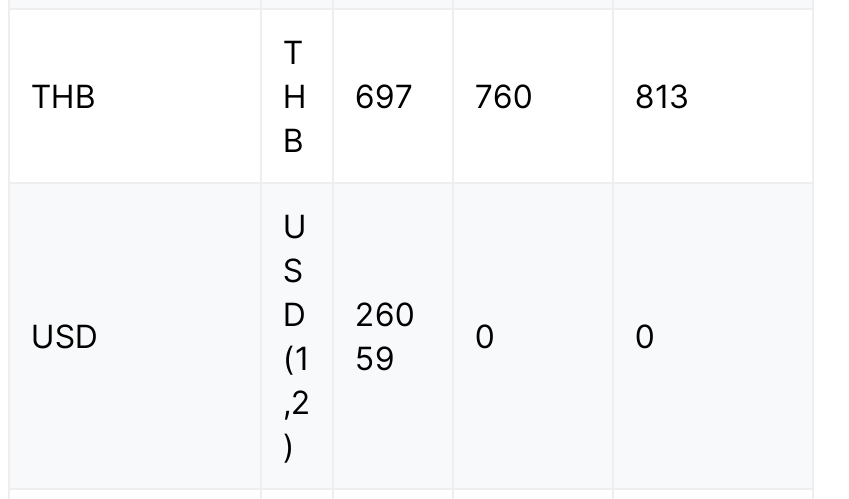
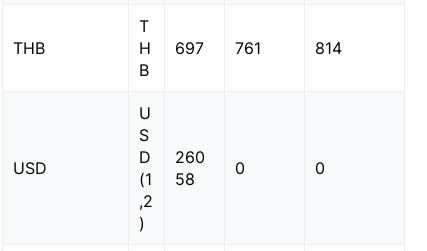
- H 697 760
+ H 697 761

- 813
+ 814

- (1 59
+ (1 58
